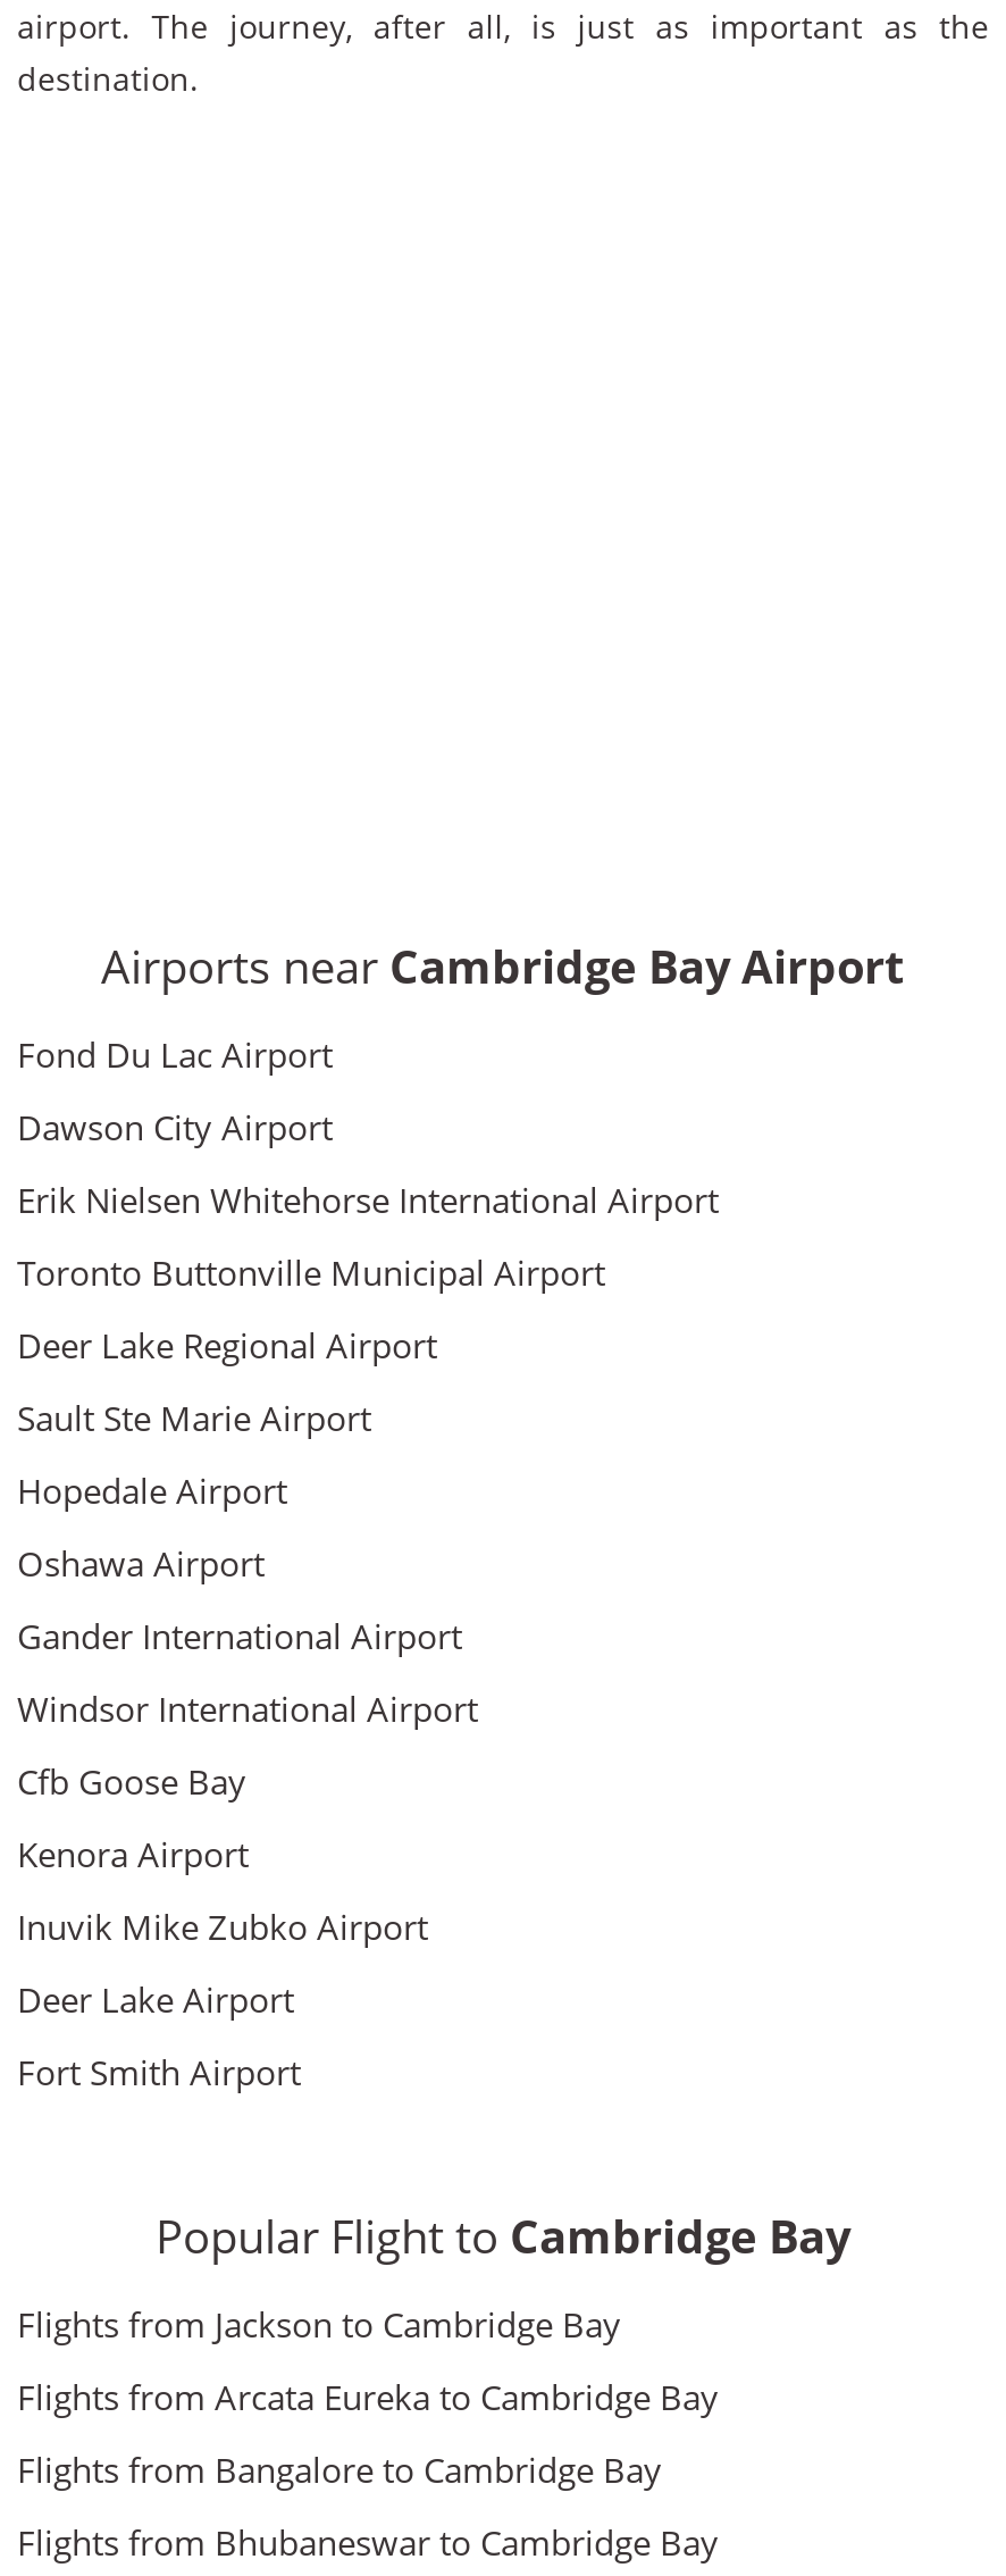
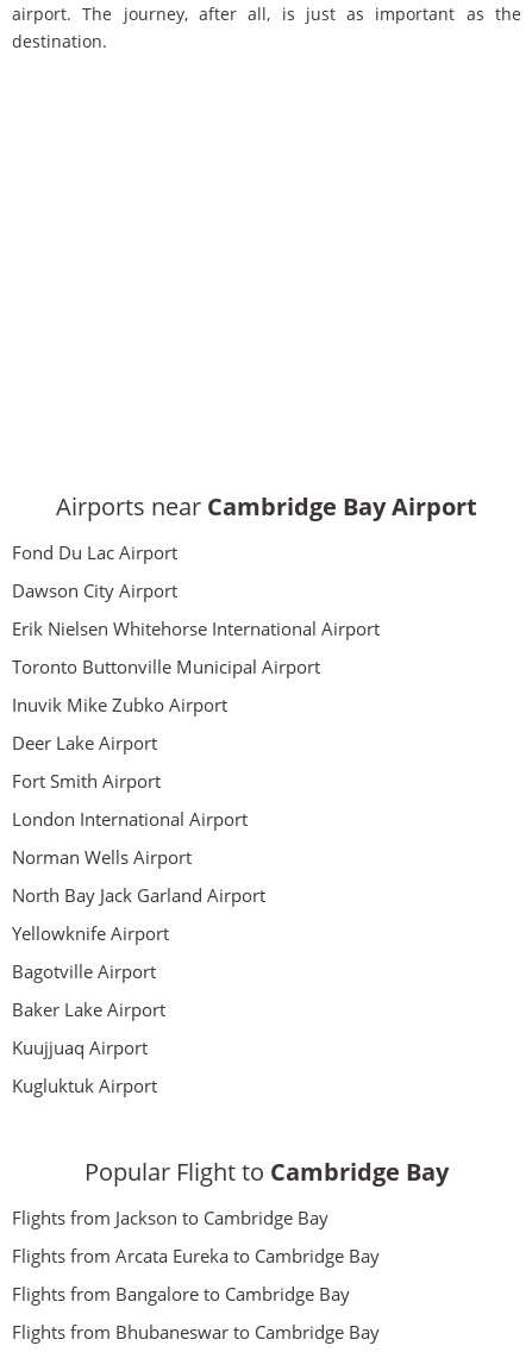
- Deer Lake Regional Airport
- Sault Ste Marie Airport
- Hopedale Airport
- Oshawa Airport
- Gander International Airport
- Windsor International Airport
- Cfb Goose Bay
- Kenora Airport

moved up: Inuvik Mike Zubko Airport | Deer Lake Airport | Fort Smith Airport

+ London International Airport
+ Norman Wells Airport
+ North Bay Jack Garland Airport
+ Yellowknife Airport
+ Bagotville Airport
+ Baker Lake Airport
+ Kuujjuaq Airport
+ Kugluktuk Airport
